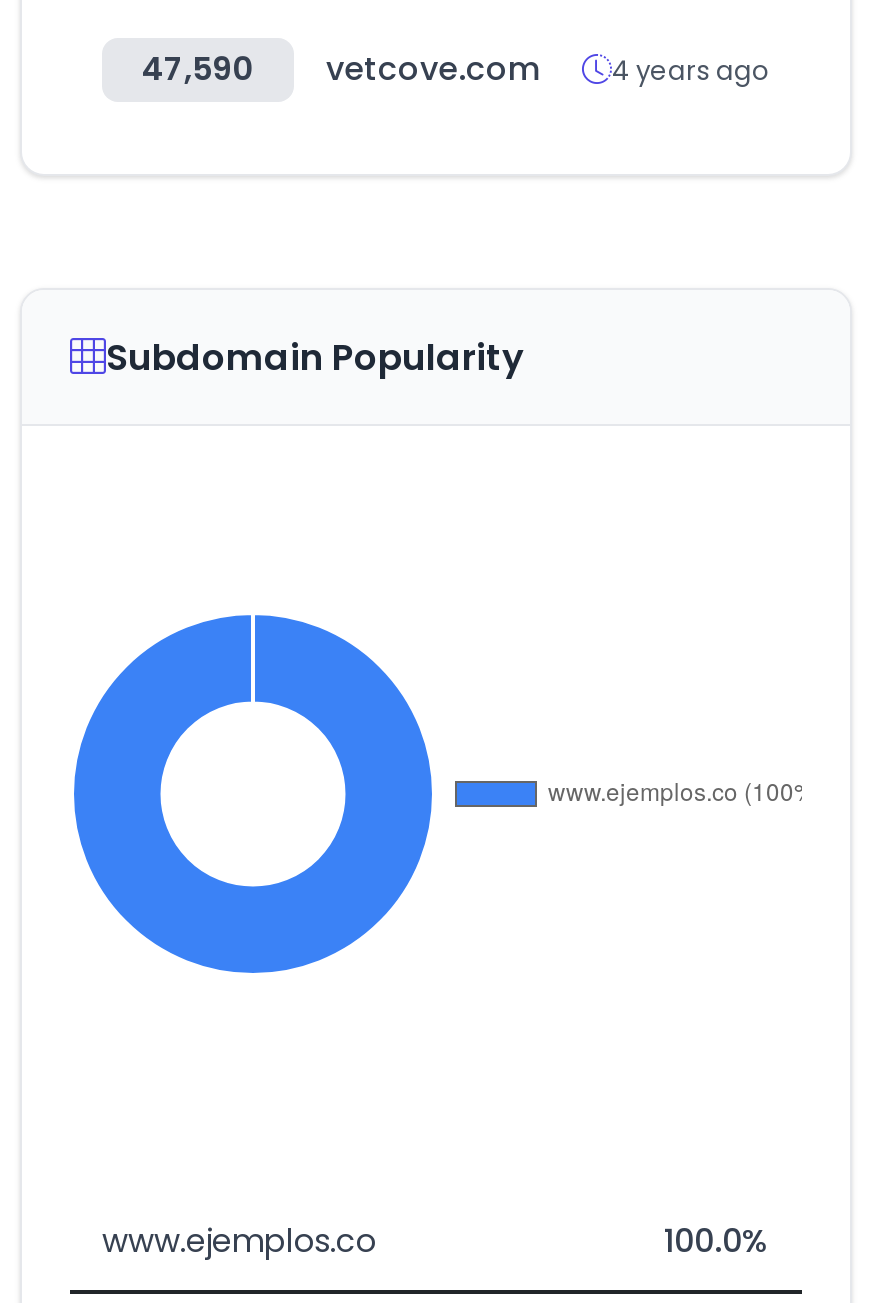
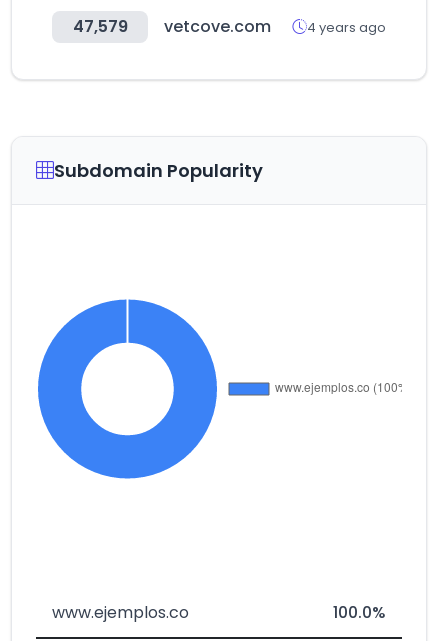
- 47,590 vetcove.com 4 years ago
+ 47,579 vetcove.com 4 years ago
